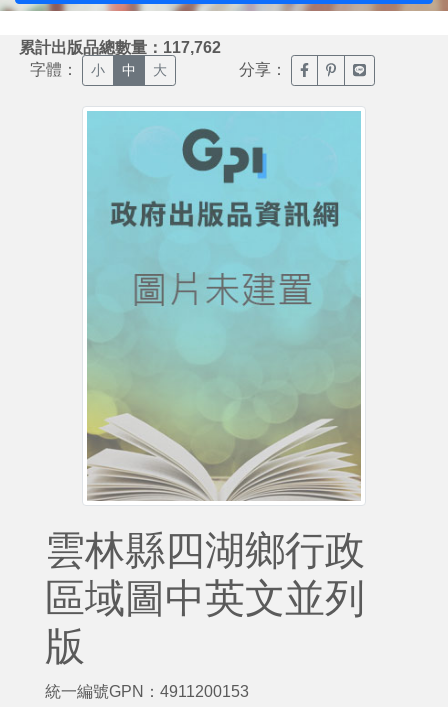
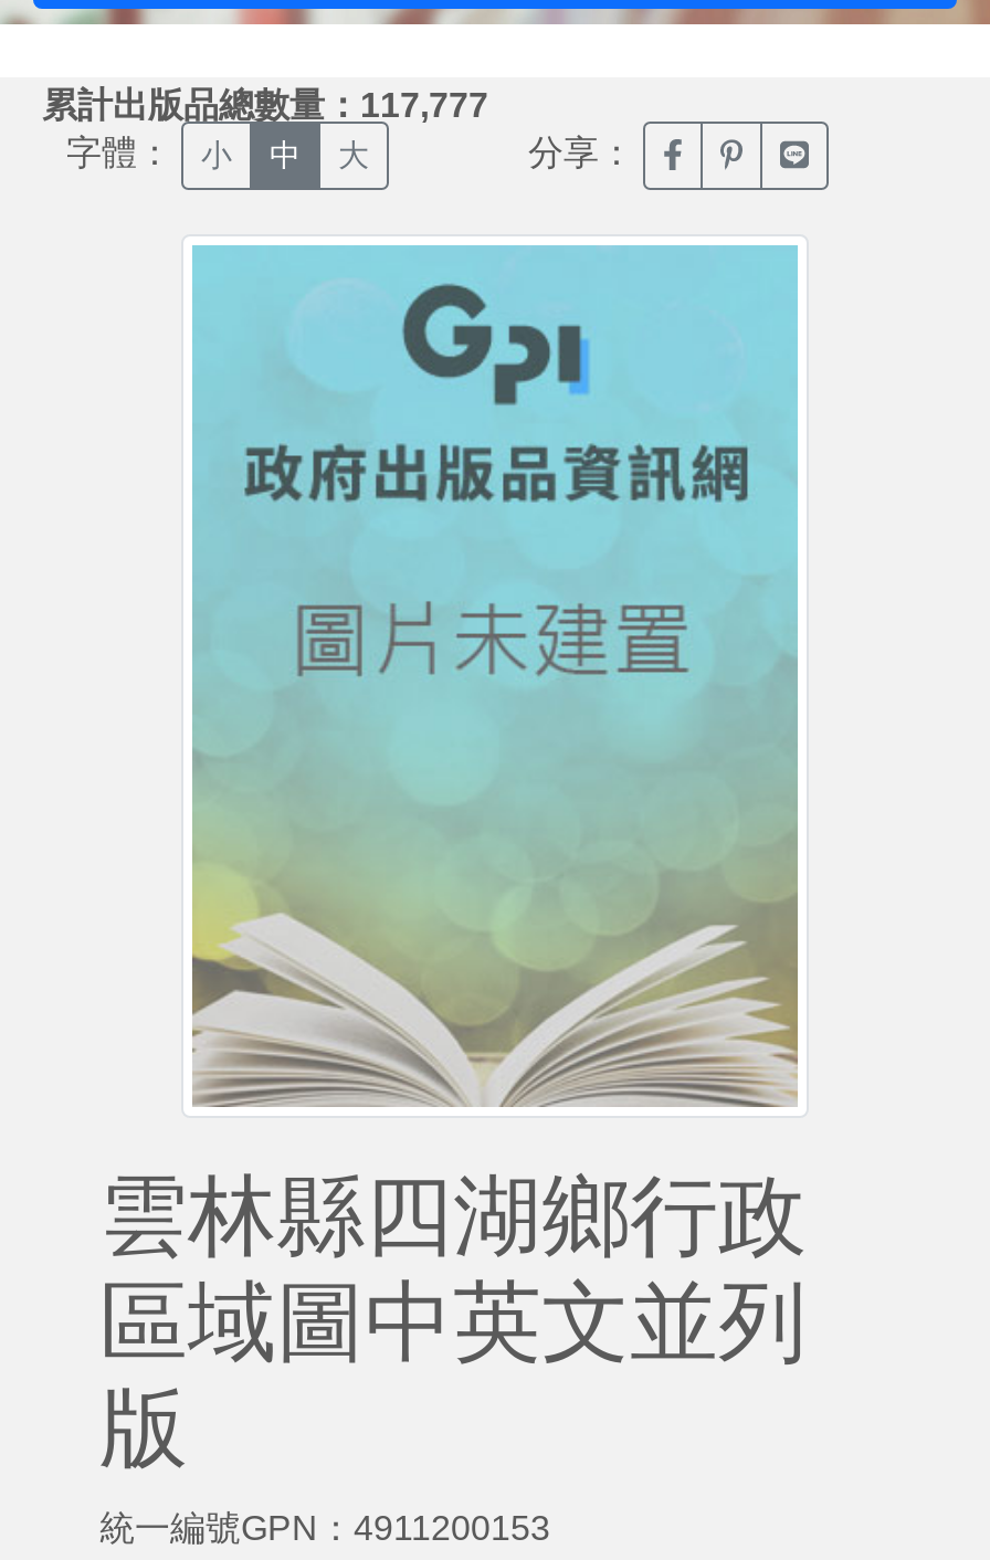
- 累計出版品總數量：117,762
+ 累計出版品總數量：117,777
